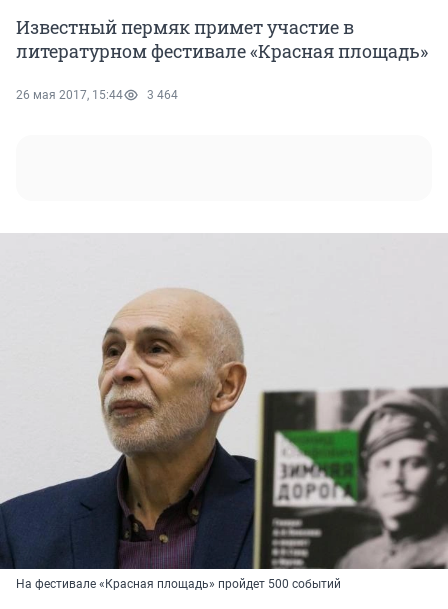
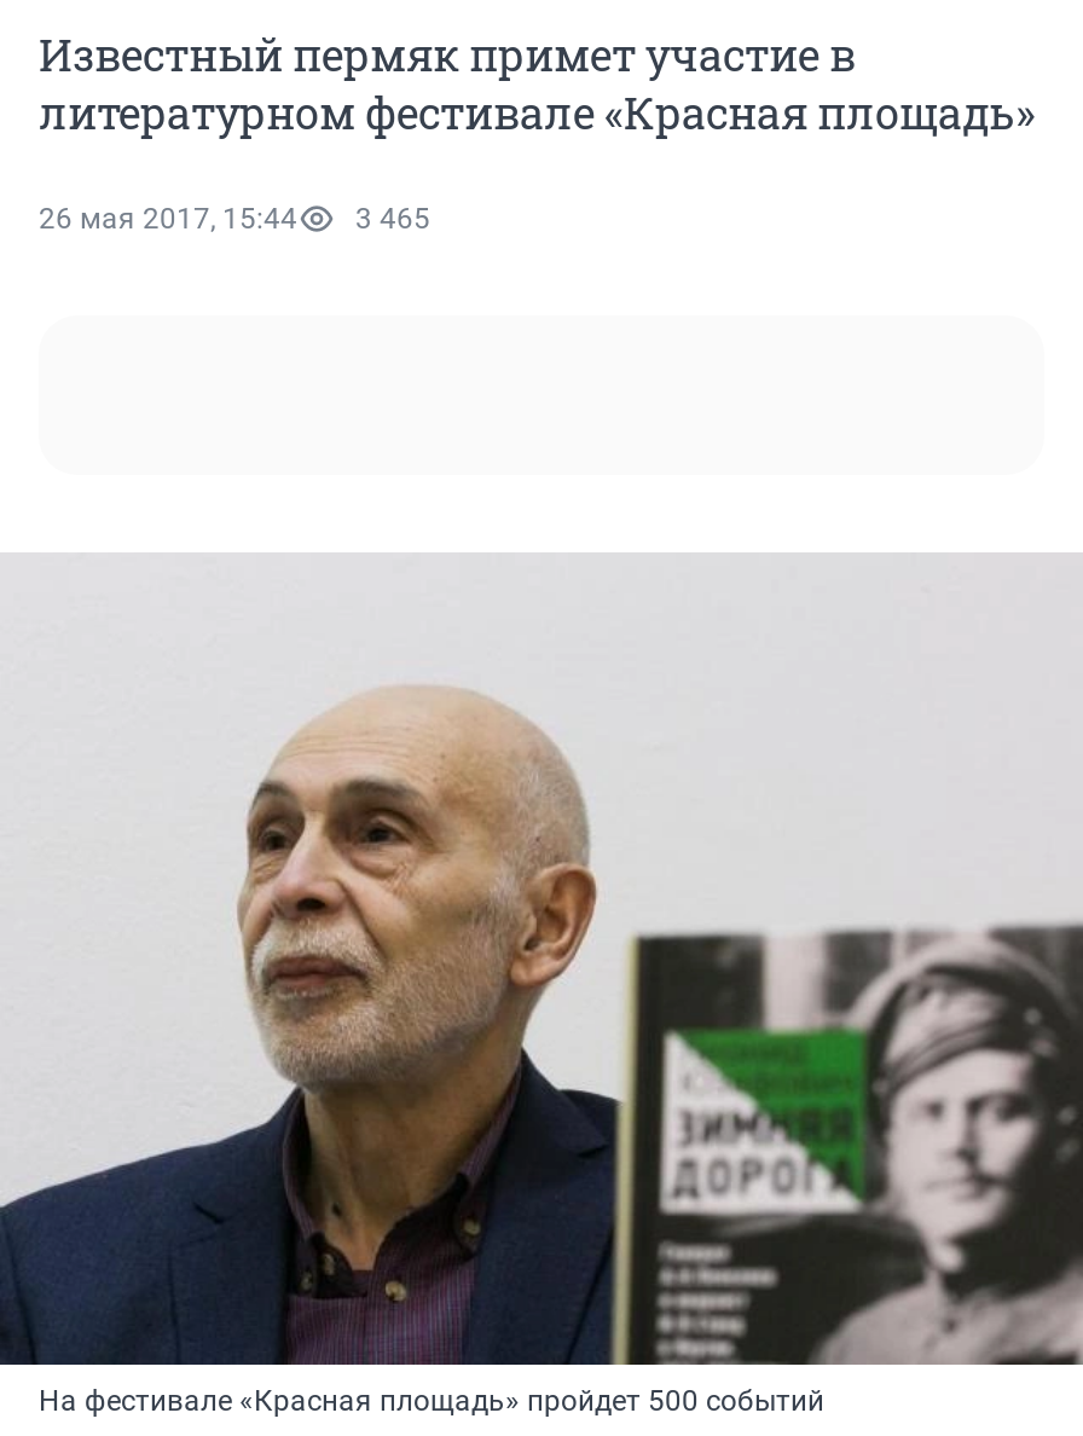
- 26 мая 2017, 15:44 3 464
+ 26 мая 2017, 15:44 3 465
